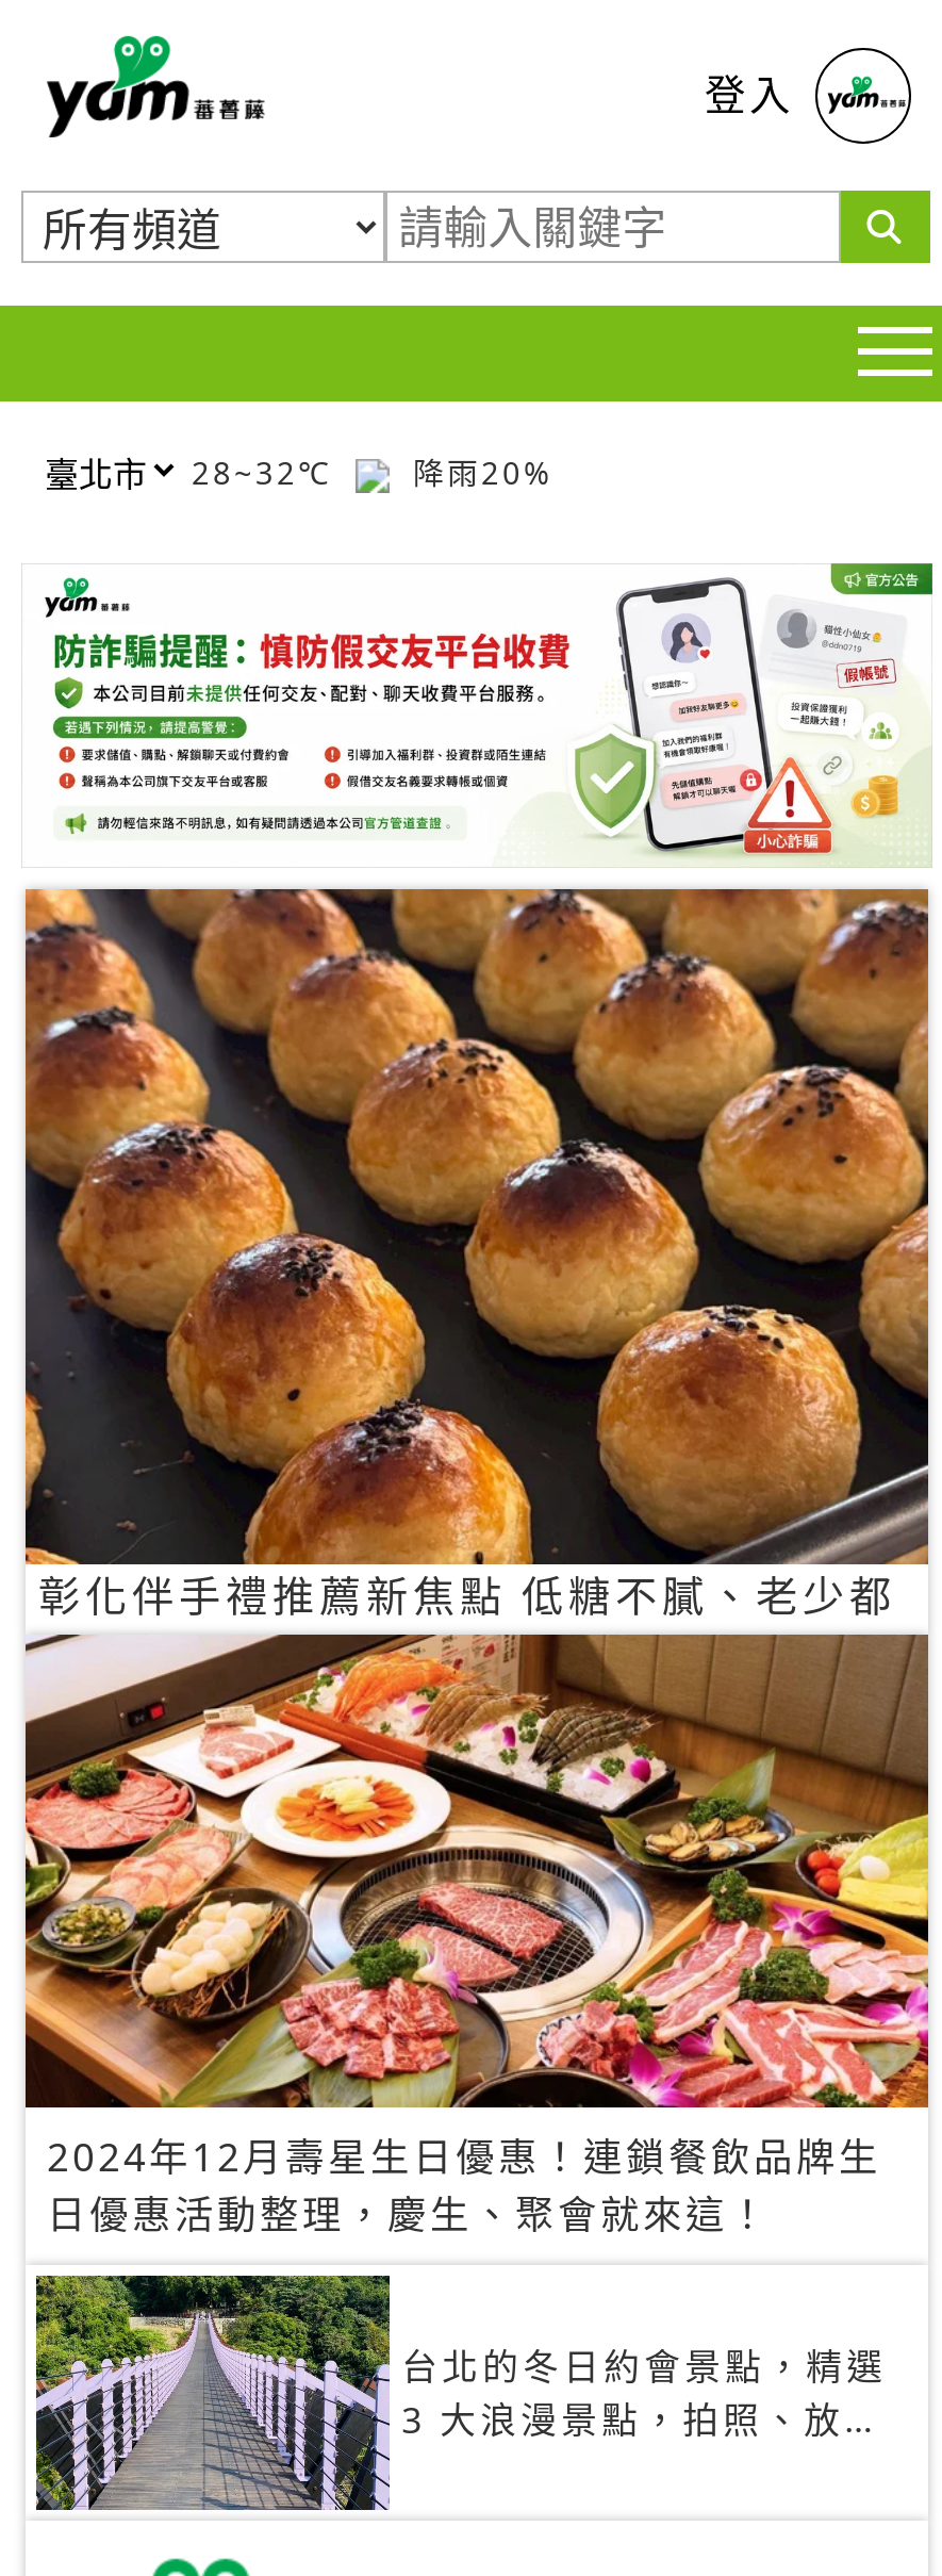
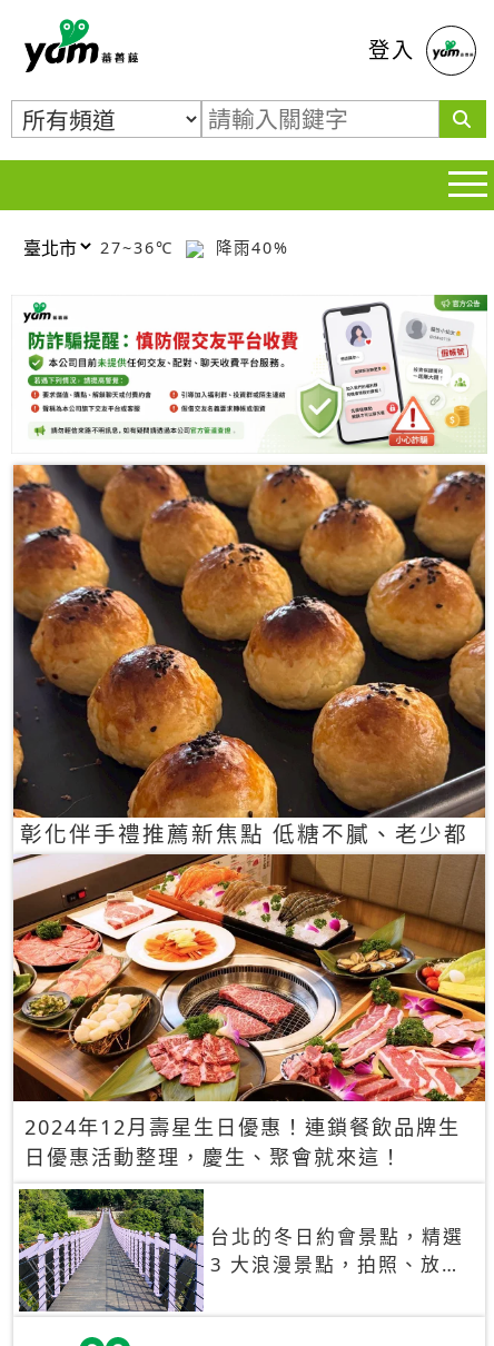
- 28~32℃
+ 27~36℃

- 降雨20%
+ 降雨40%
